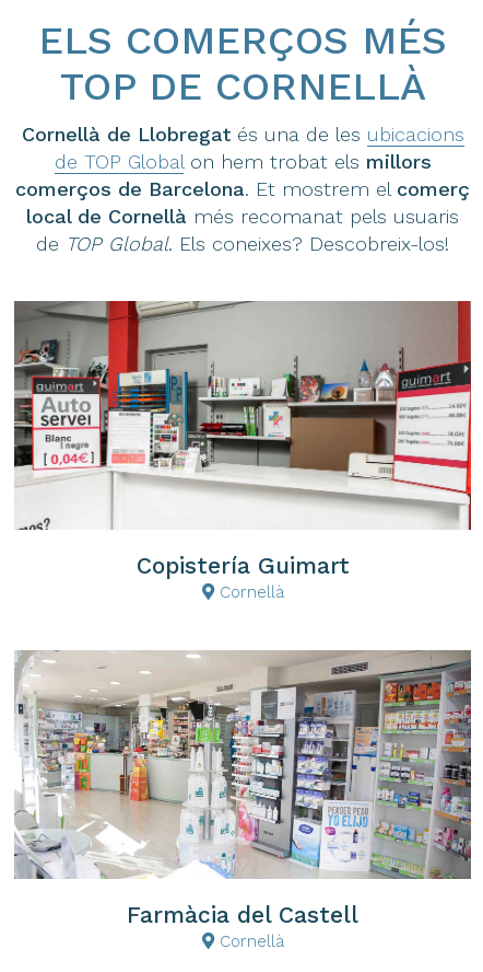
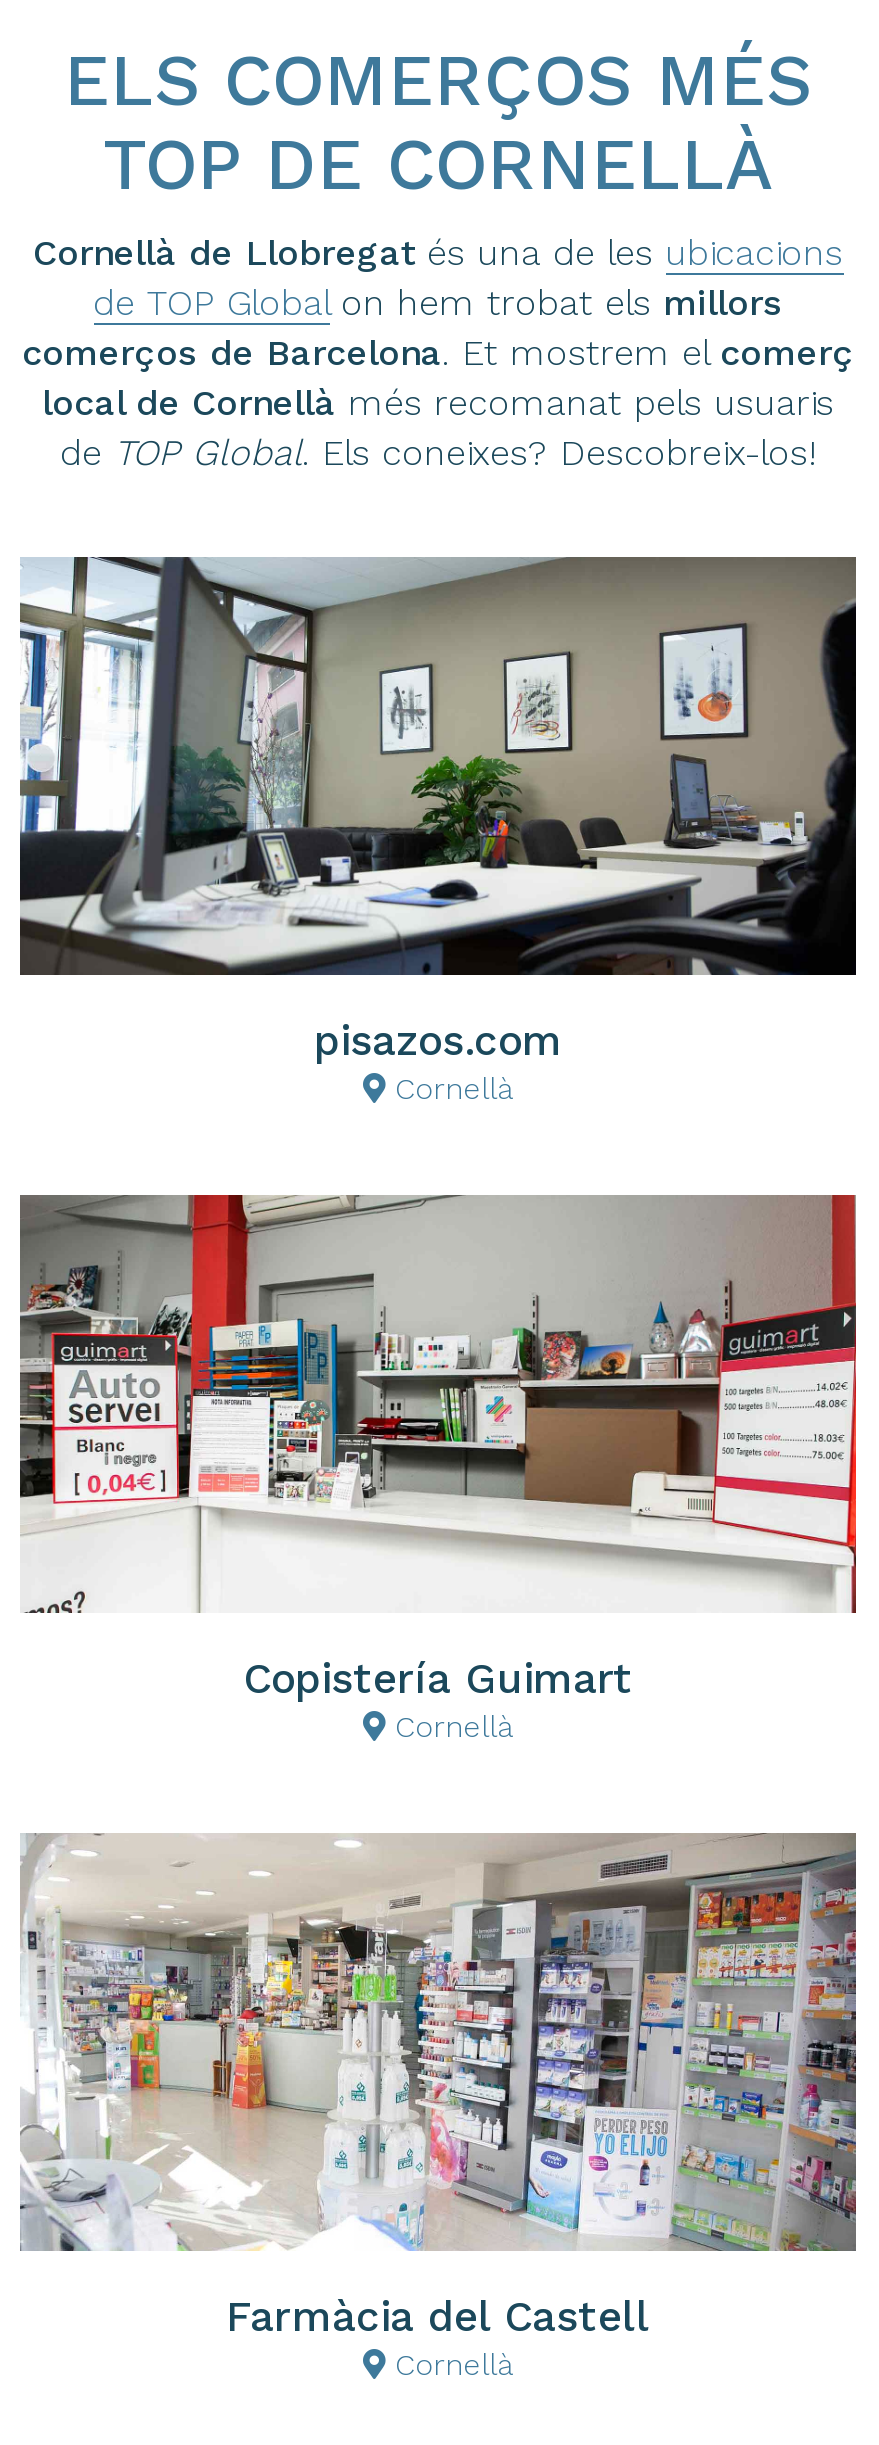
+ [image]
+ pisazos.com
+ Cornellà
